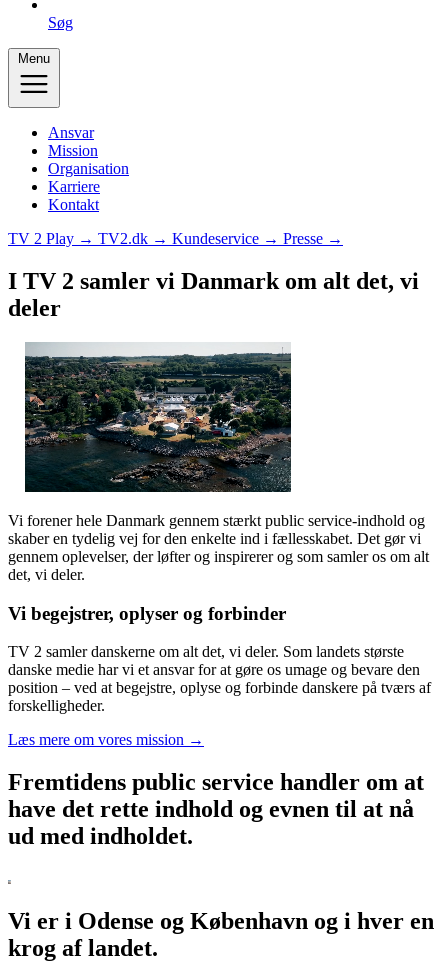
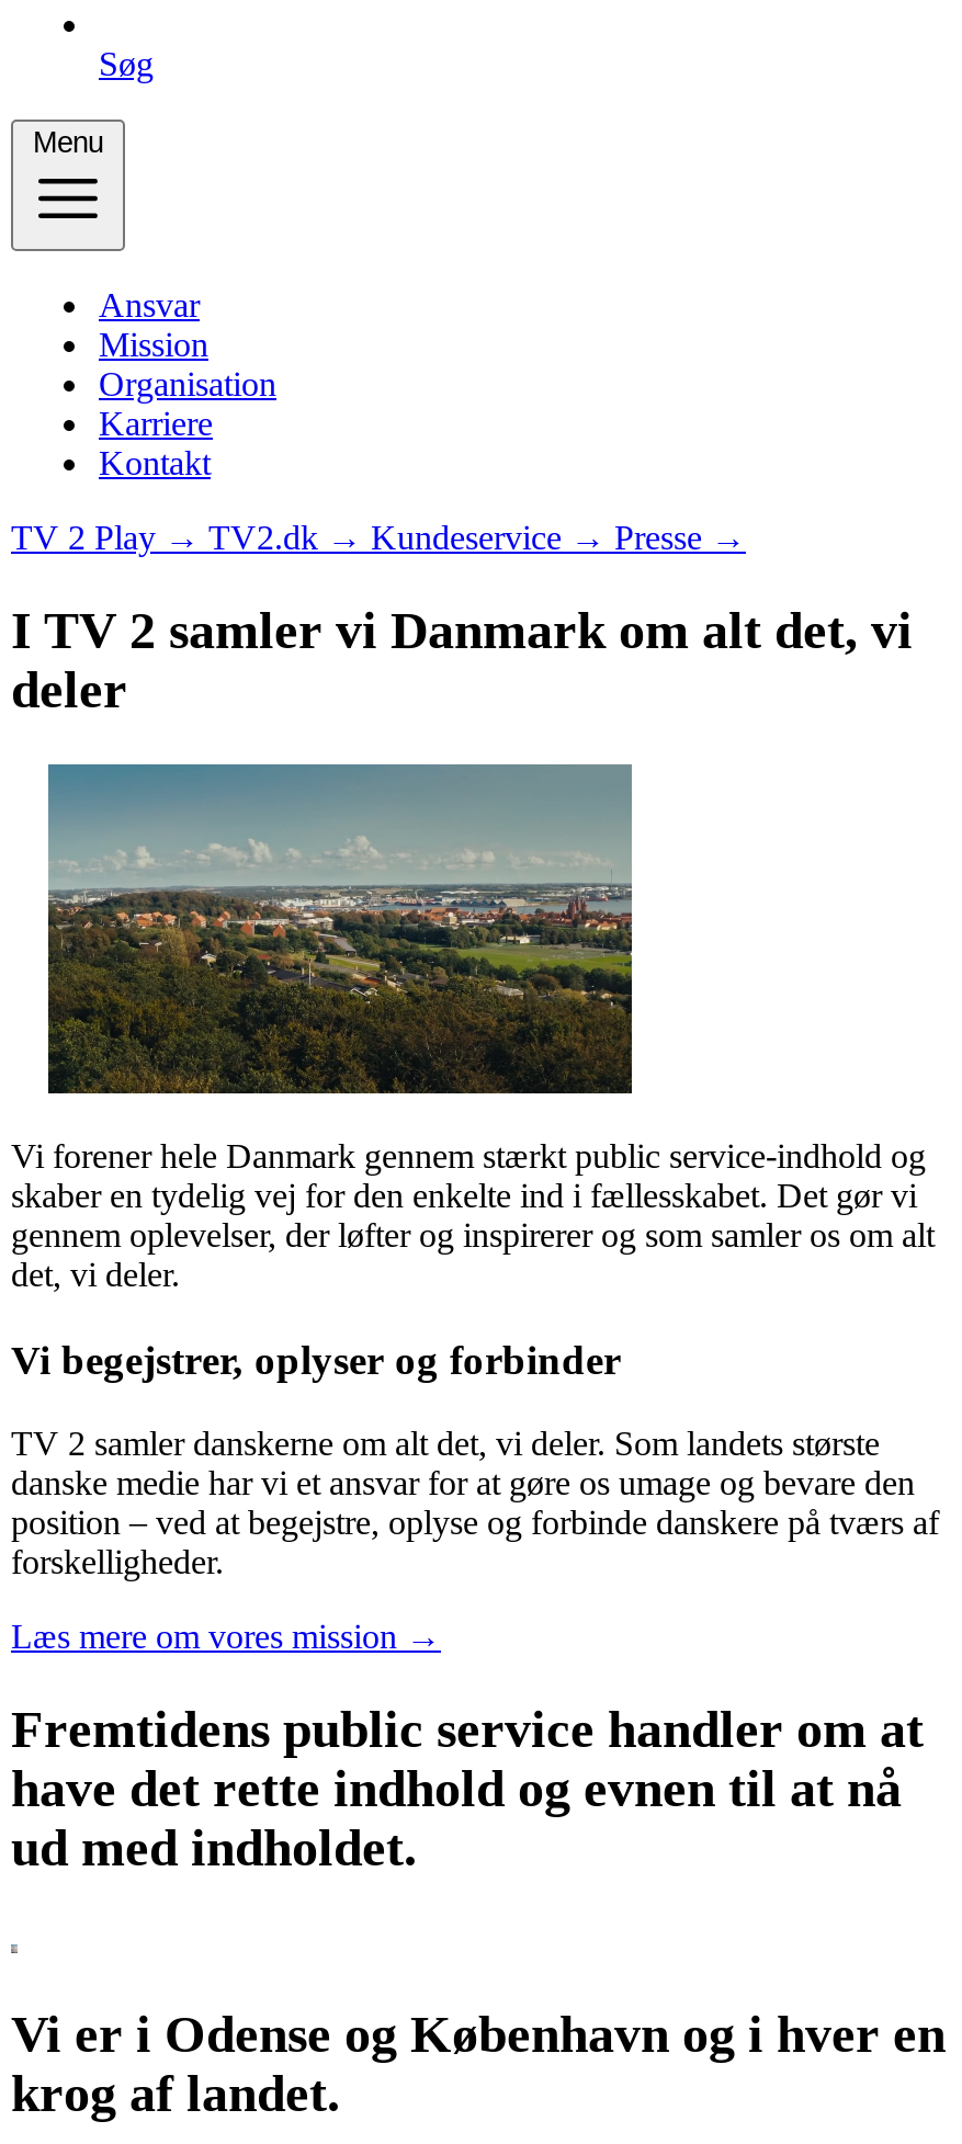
- [image]
+ [image]
